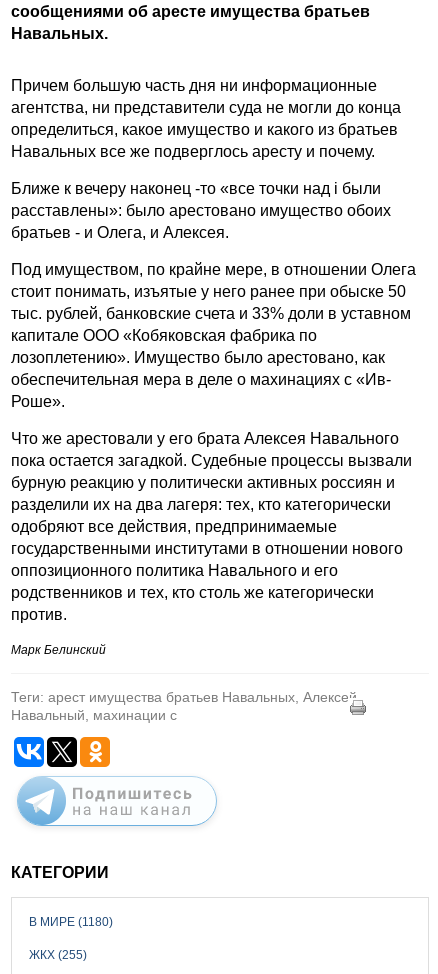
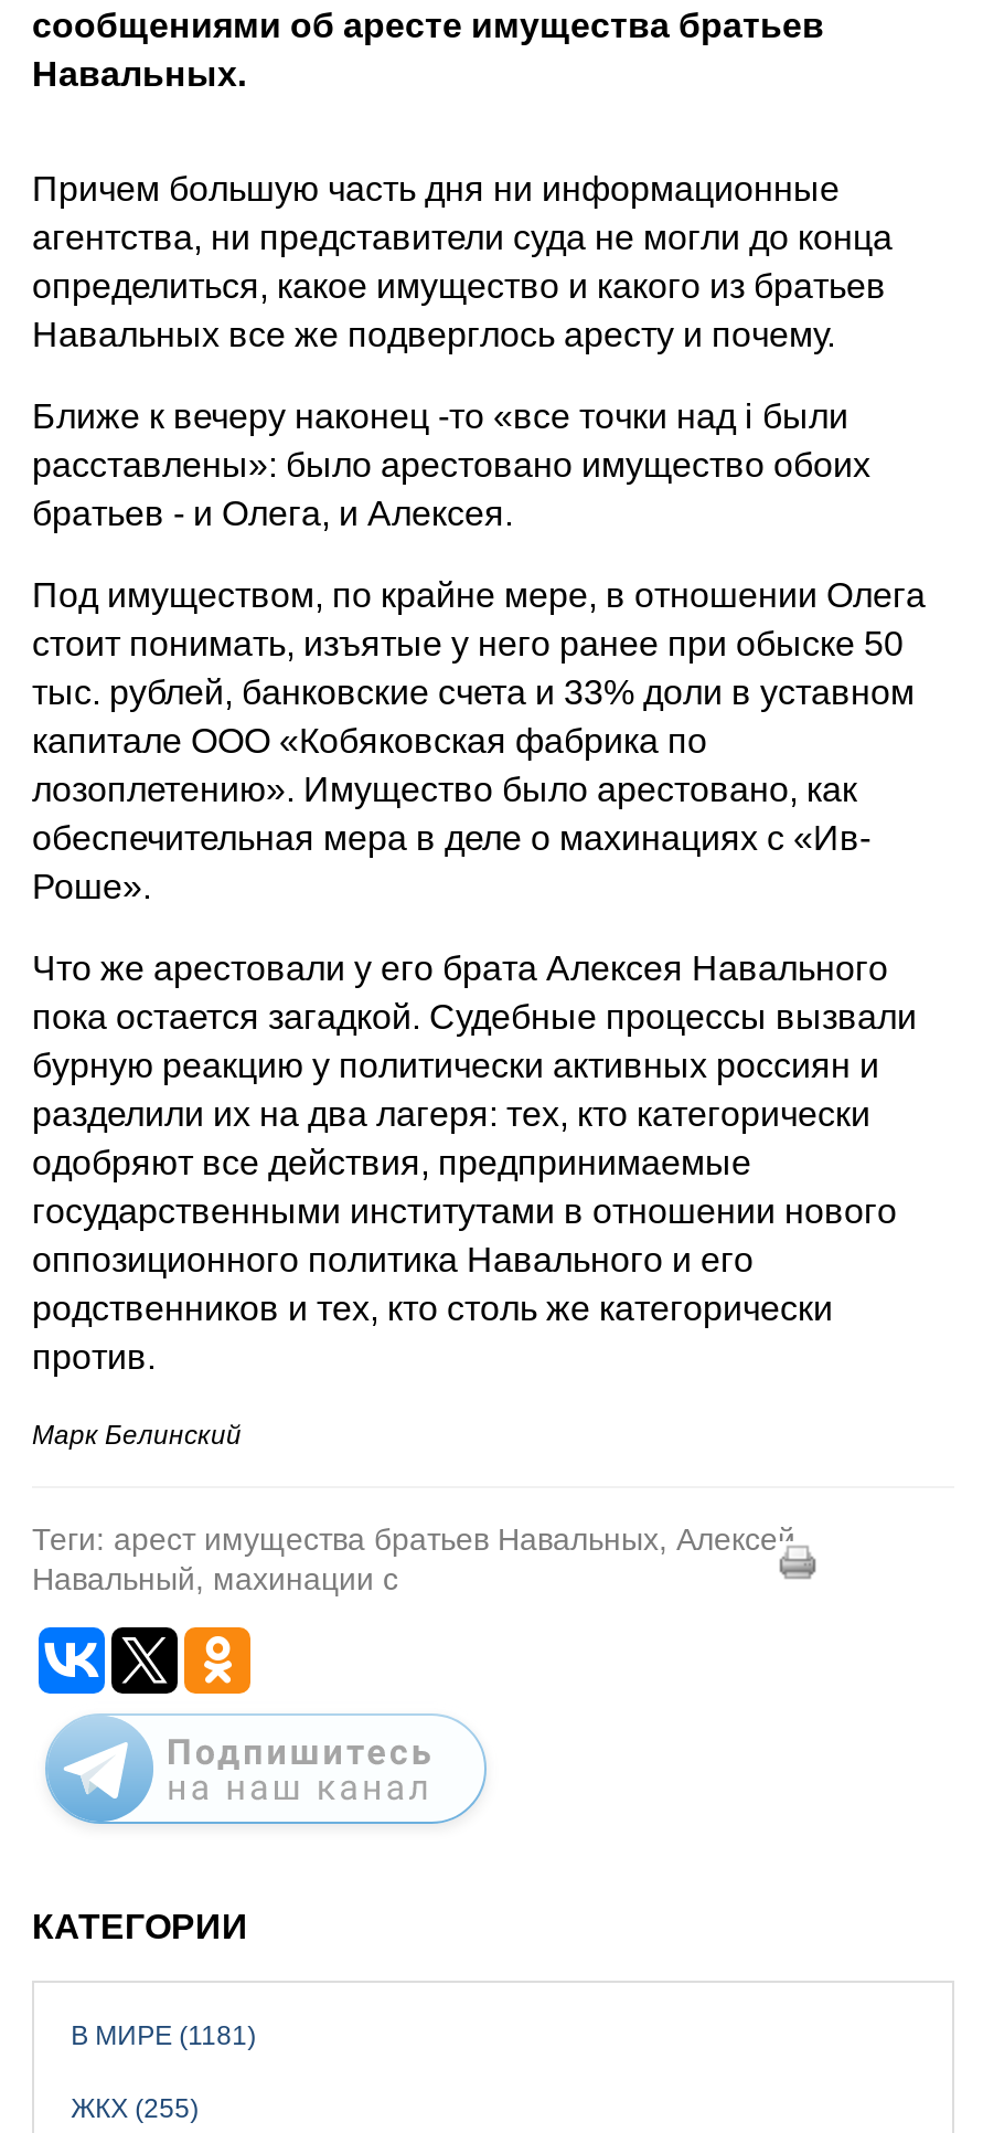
- В МИРЕ (1180)
+ В МИРЕ (1181)
